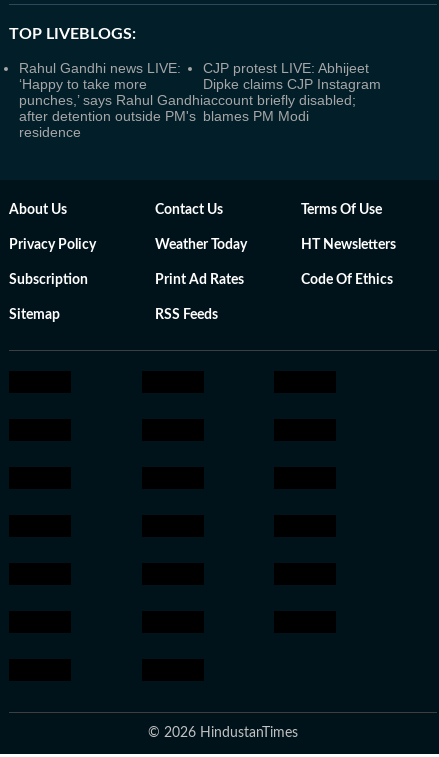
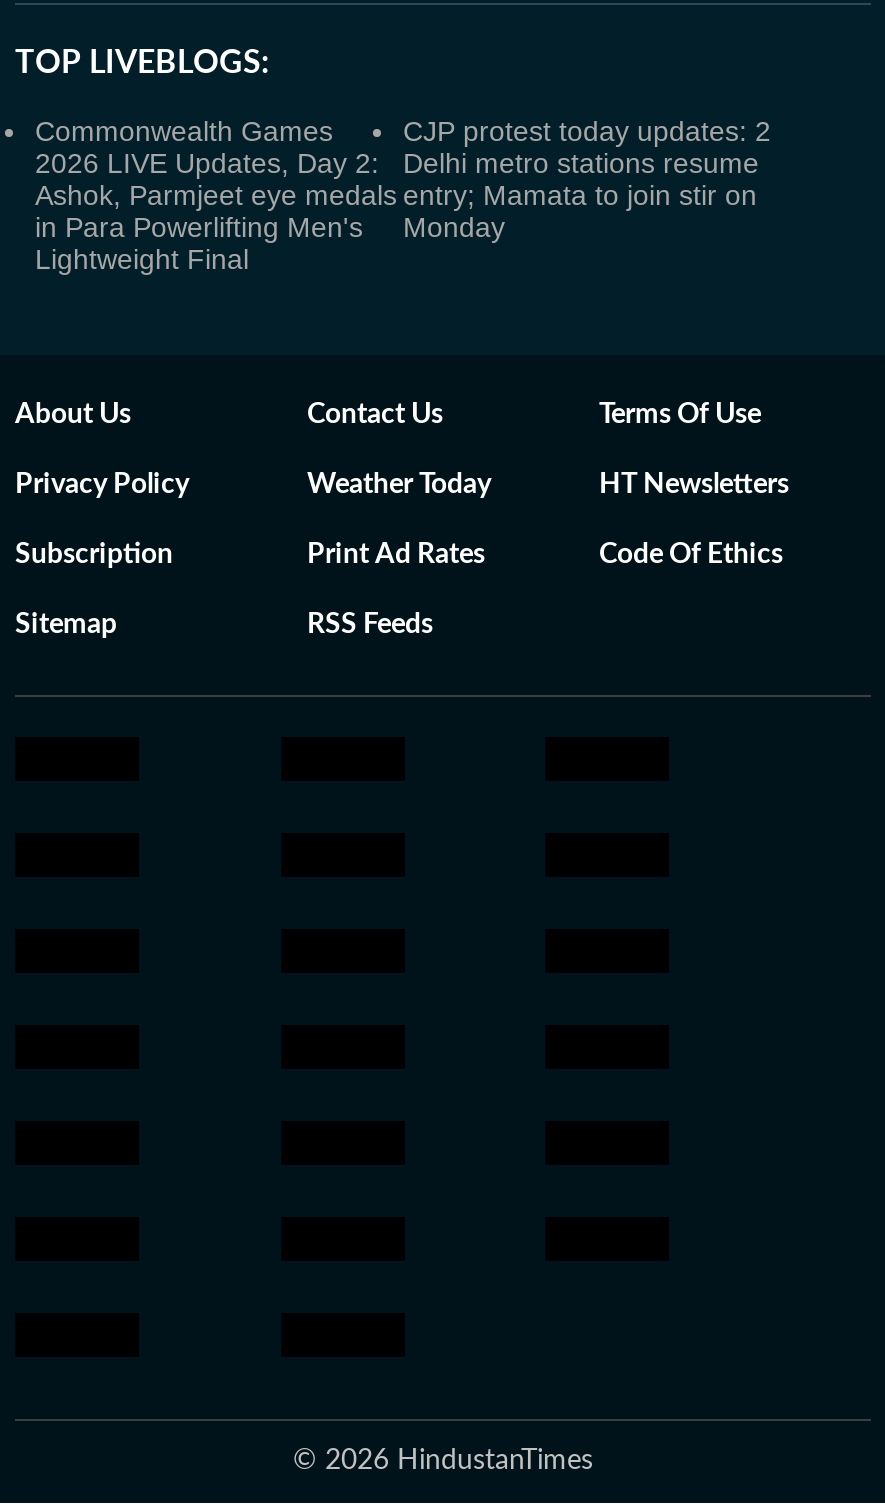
- Rahul Gandhi news LIVE:
- ‘Happy to take more
- punches,’ says Rahul Gandhi
- after detention outside PM's
- residence
+ Commonwealth Games
+ 2026 LIVE Updates, Day 2:
+ Ashok, Parmjeet eye medals
+ in Para Powerlifting Men's
+ Lightweight Final

- CJP protest LIVE: Abhijeet
- Dipke claims CJP Instagram
- account briefly disabled;
- blames PM Modi
+ CJP protest today updates: 2
+ Delhi metro stations resume
+ entry; Mamata to join stir on
+ Monday
